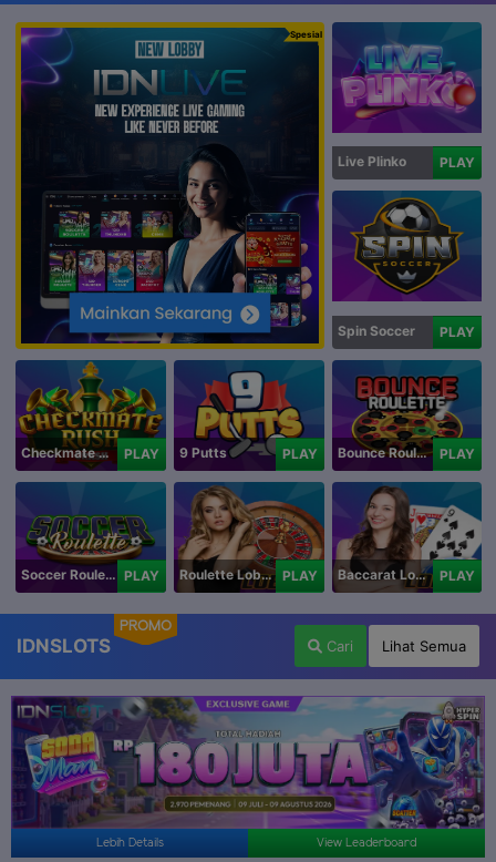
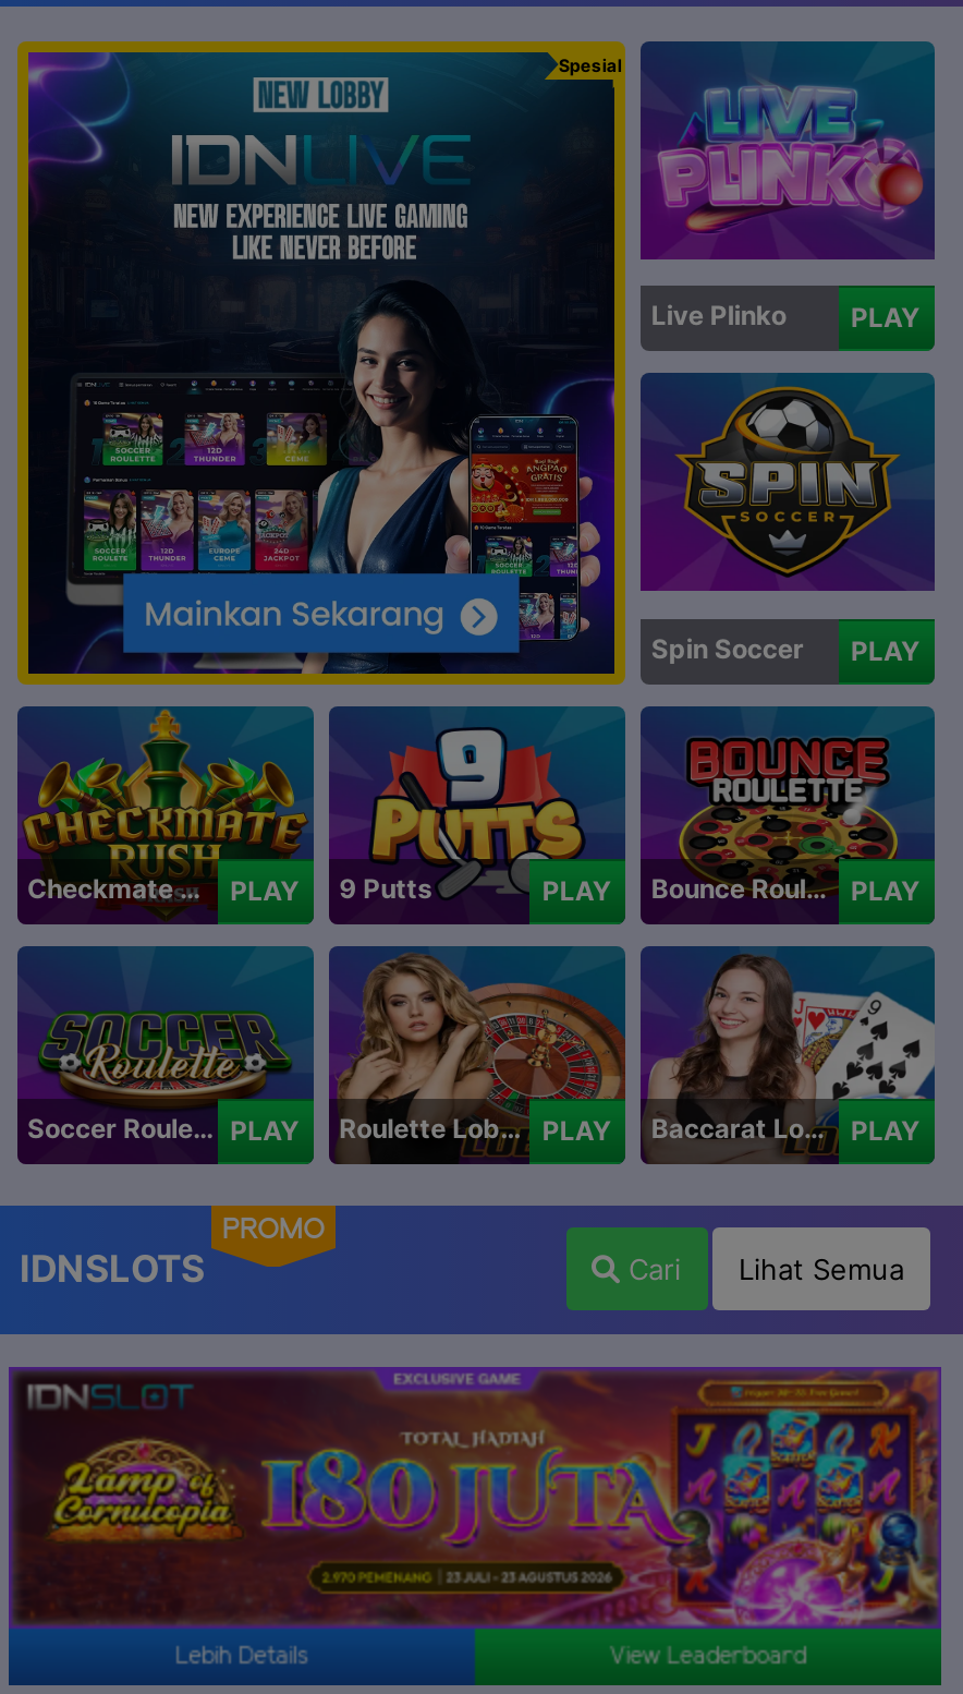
- [image]
+ [image]
